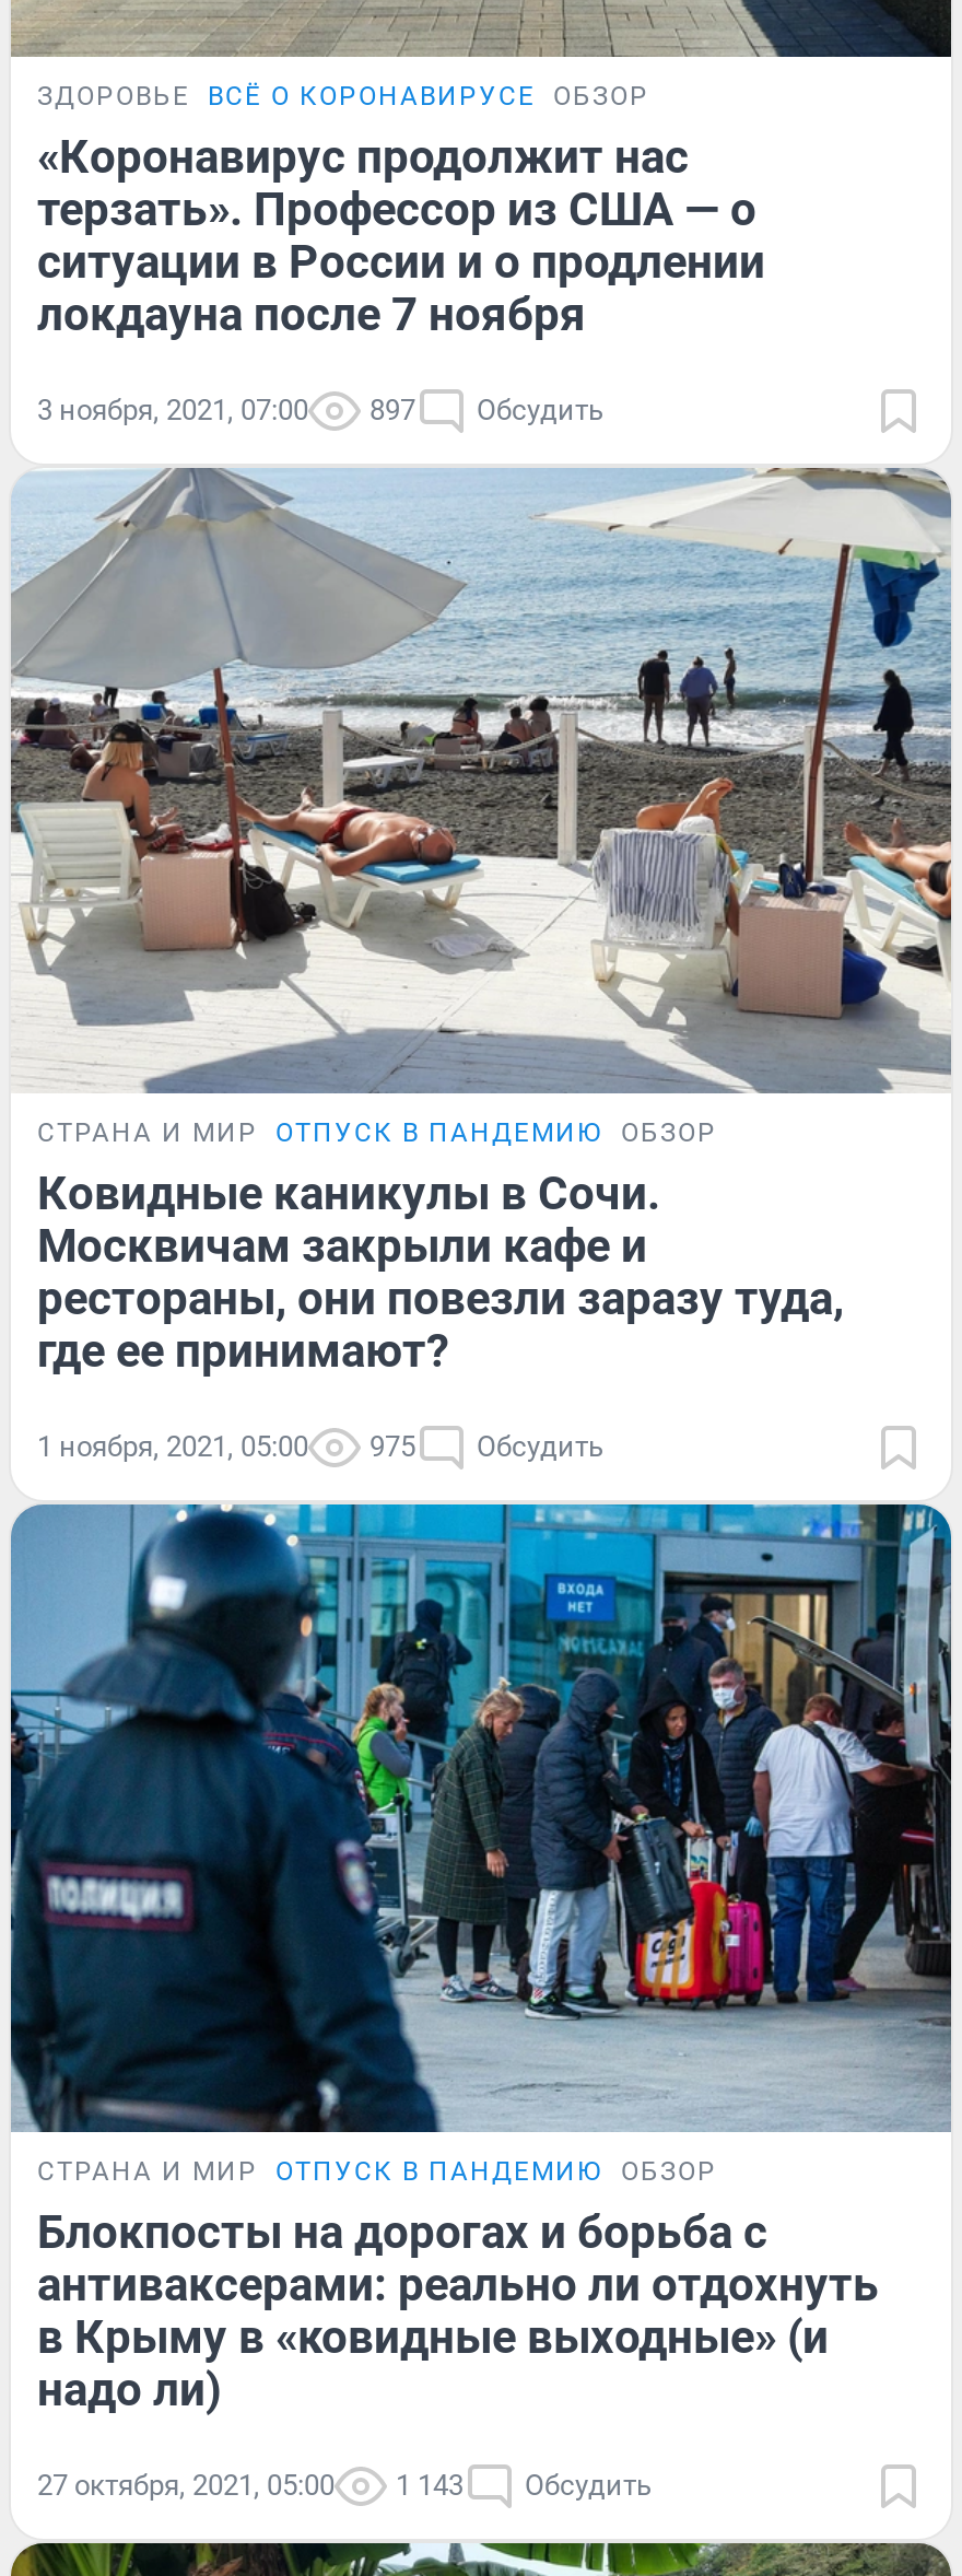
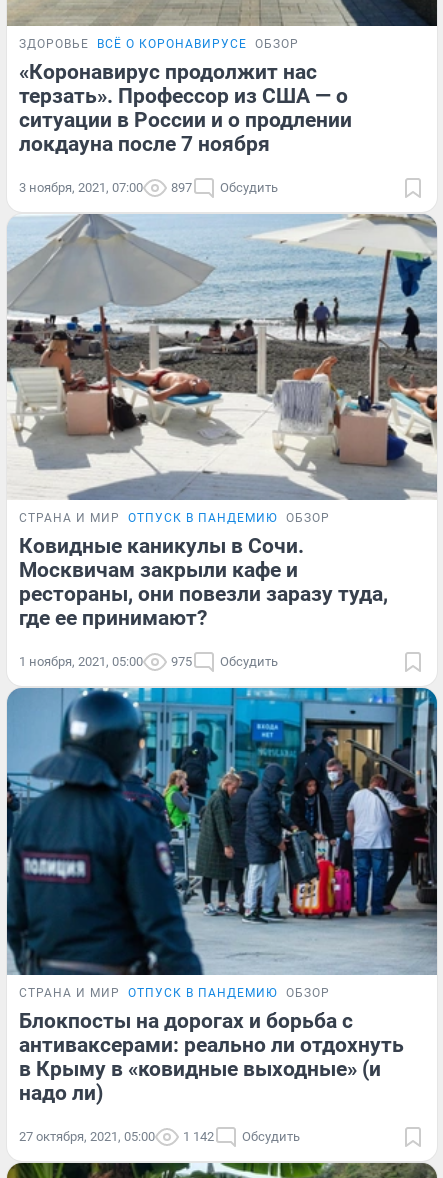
- 27 октября, 2021, 05:00 1 143 Обсудить
+ 27 октября, 2021, 05:00 1 142 Обсудить
